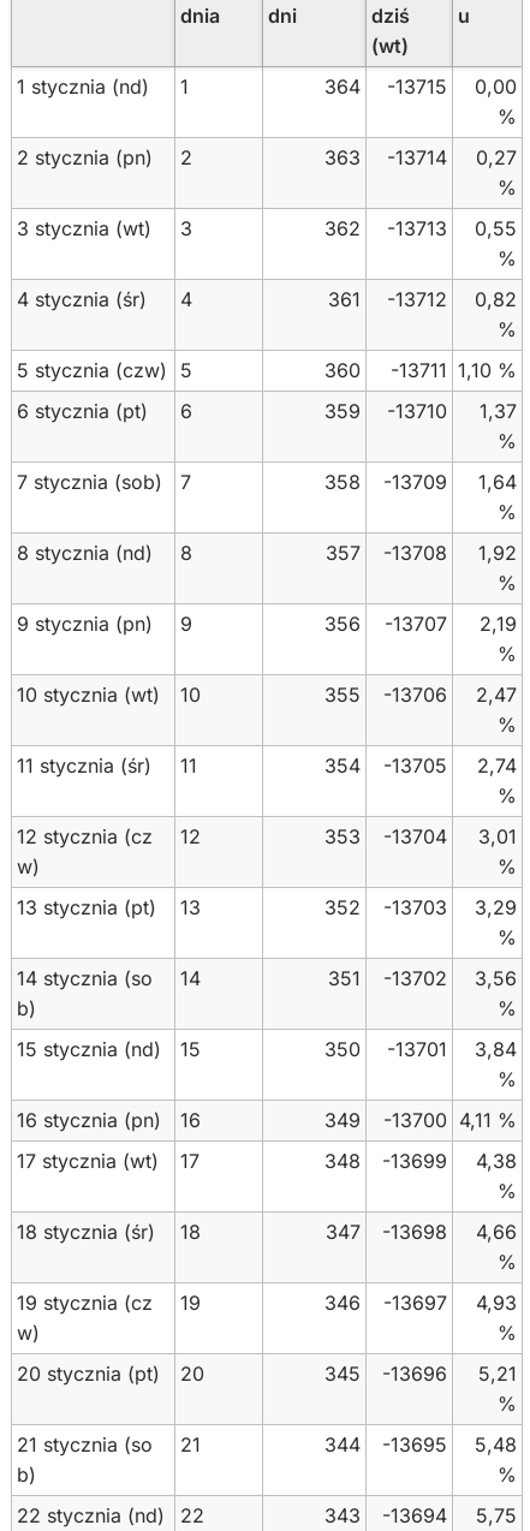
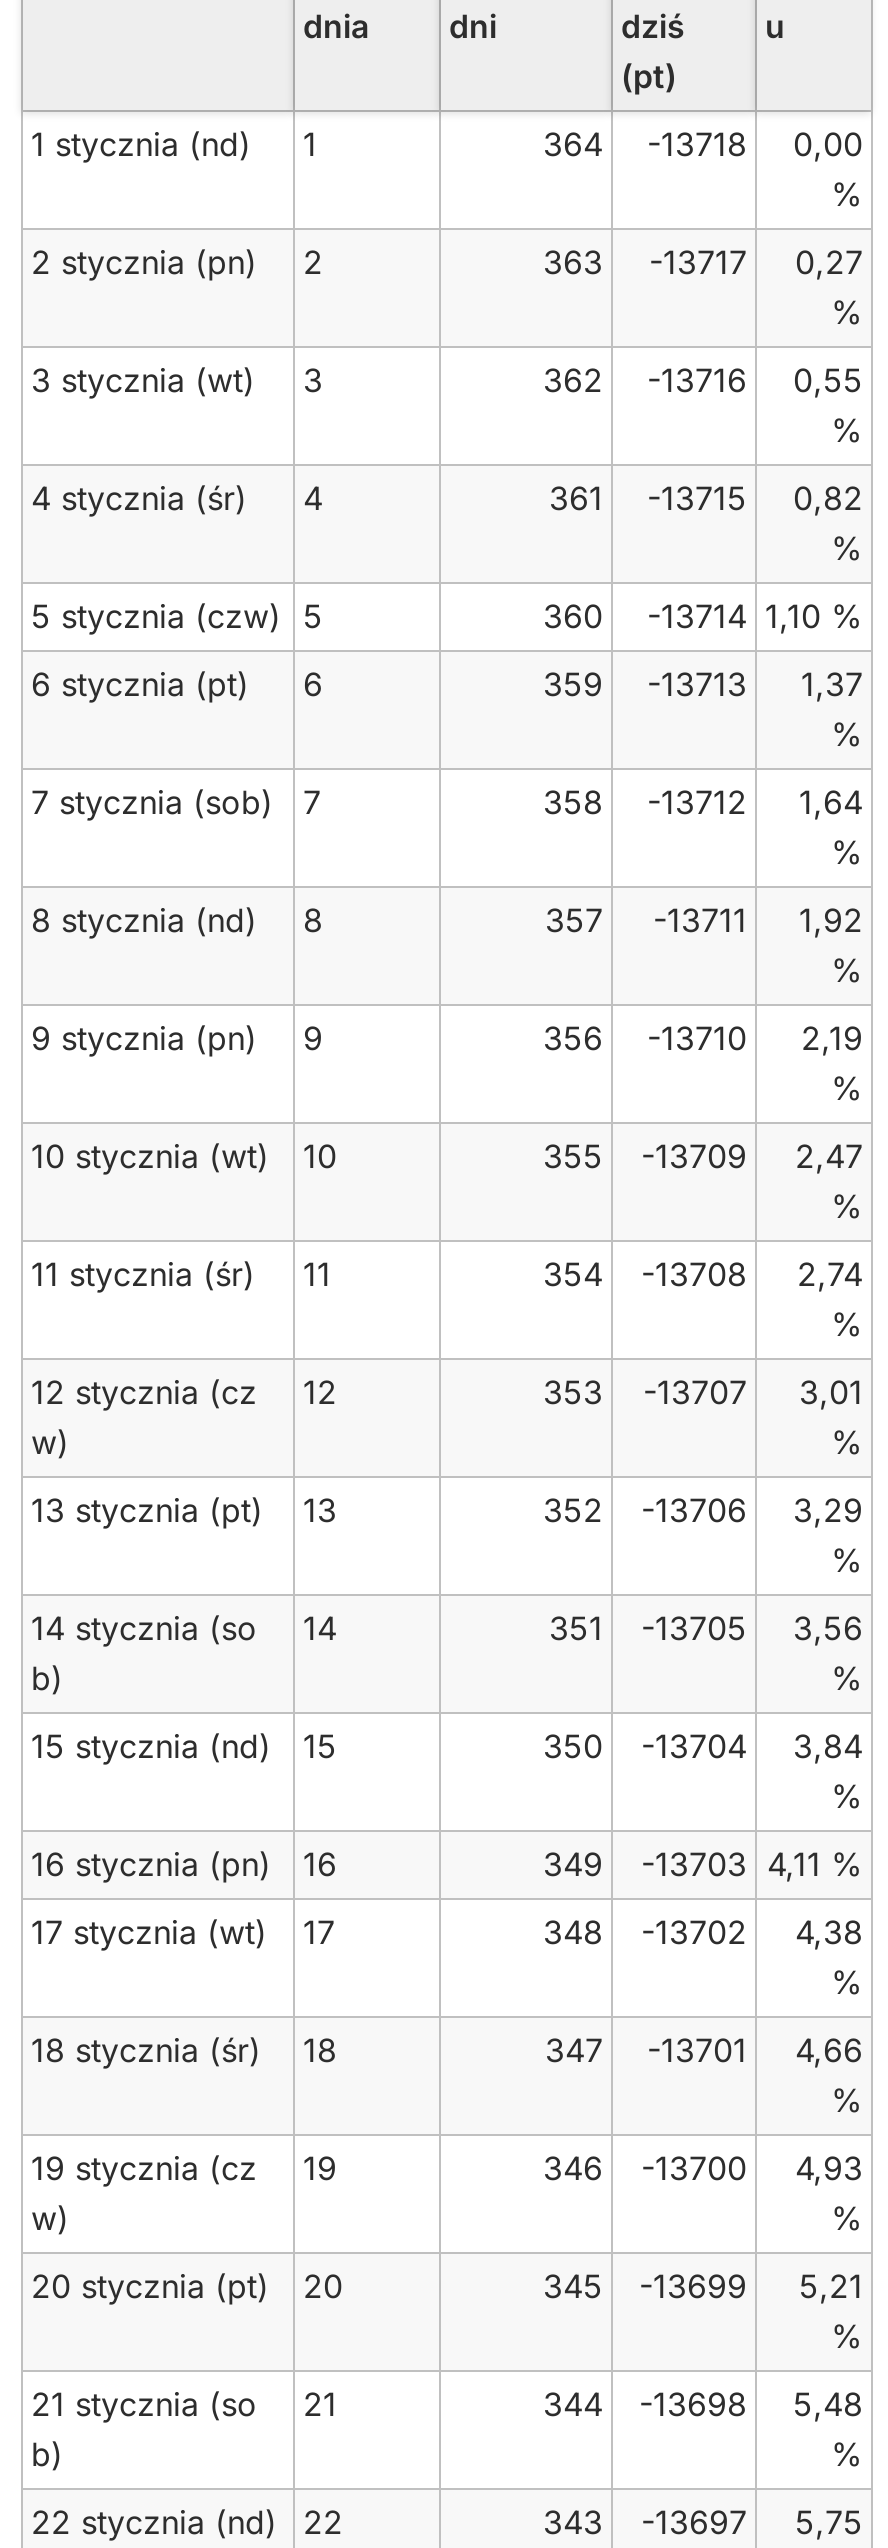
- (wt)
+ (pt)

- 364 -13715 0,00
+ 364 -13718 0,00

- 363 -13714 0,27
+ 363 -13717 0,27

- 362 -13713 0,55
+ 362 -13716 0,55

- 361 -13712 0,82
+ 361 -13715 0,82

- 360 -13711 1,10 %
+ 360 -13714 1,10 %

- 359 -13710 1,37
+ 359 -13713 1,37

- 358 -13709 1,64
+ 358 -13712 1,64

- 357 -13708 1,92
+ 357 -13711 1,92

- 356 -13707 2,19
+ 356 -13710 2,19

- 355 -13706 2,47
+ 355 -13709 2,47

- 354 -13705 2,74
+ 354 -13708 2,74

- 353 -13704 3,01
+ 353 -13707 3,01

- 352 -13703 3,29
+ 352 -13706 3,29

- 351 -13702 3,56
+ 351 -13705 3,56

- 350 -13701 3,84
+ 350 -13704 3,84

- 349 -13700 4,11 %
+ 349 -13703 4,11 %

- 348 -13699 4,38
+ 348 -13702 4,38

- 347 -13698 4,66
+ 347 -13701 4,66

- 346 -13697 4,93
+ 346 -13700 4,93

- 345 -13696 5,21
+ 345 -13699 5,21

- 344 -13695 5,48
+ 344 -13698 5,48

- 343 -13694 5,75
+ 343 -13697 5,75
